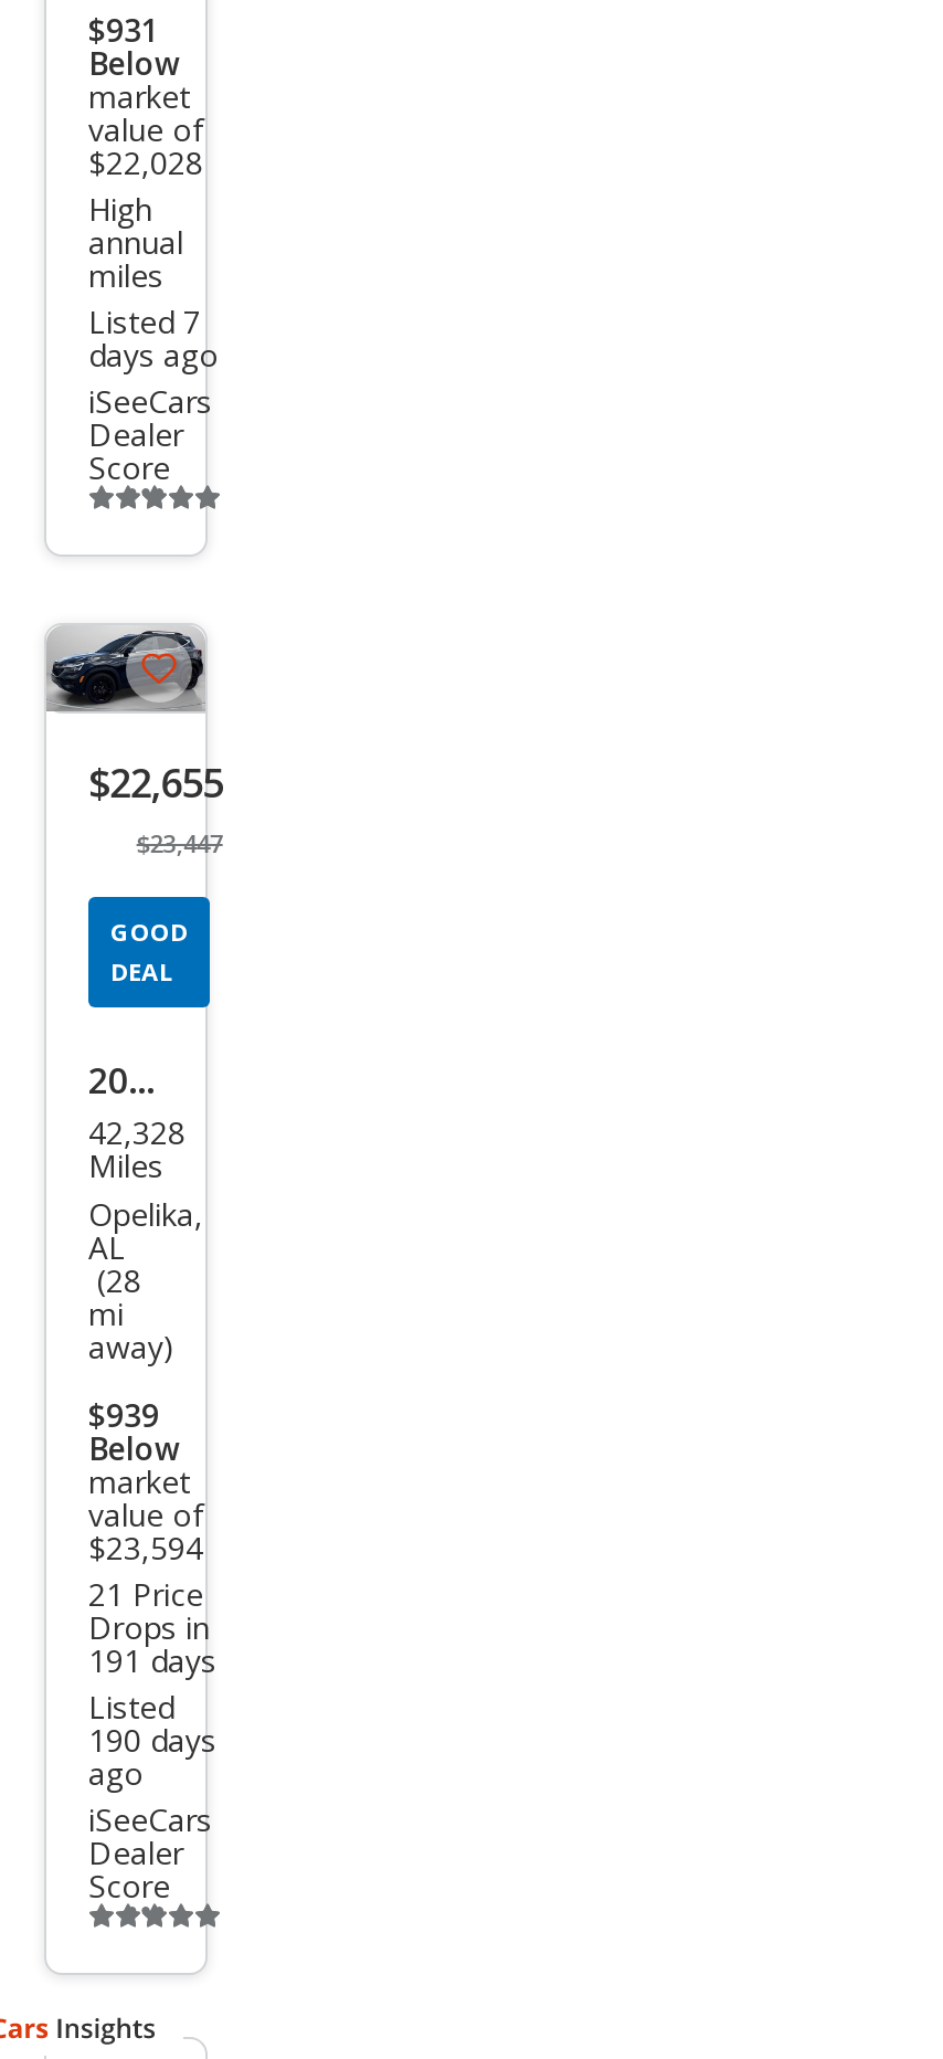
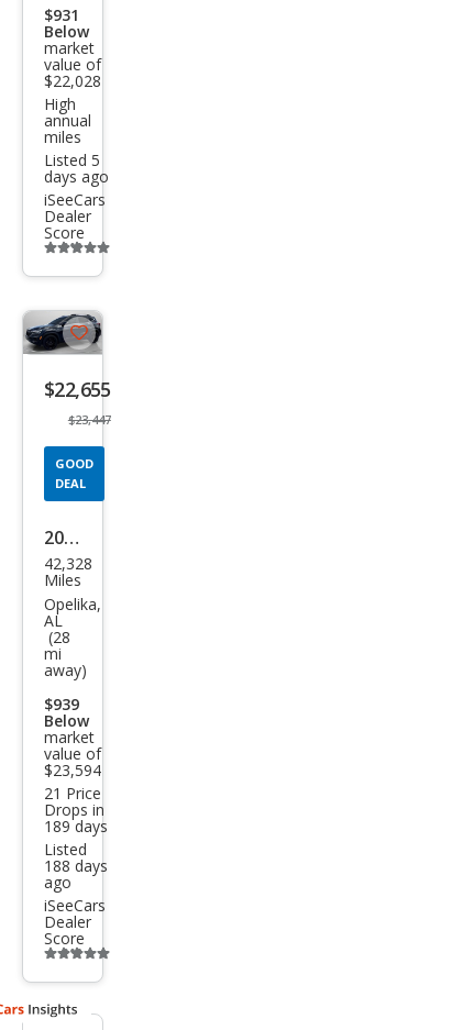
- Listed 7
+ Listed 5

- 191 days
+ 189 days

- 190 days
+ 188 days
